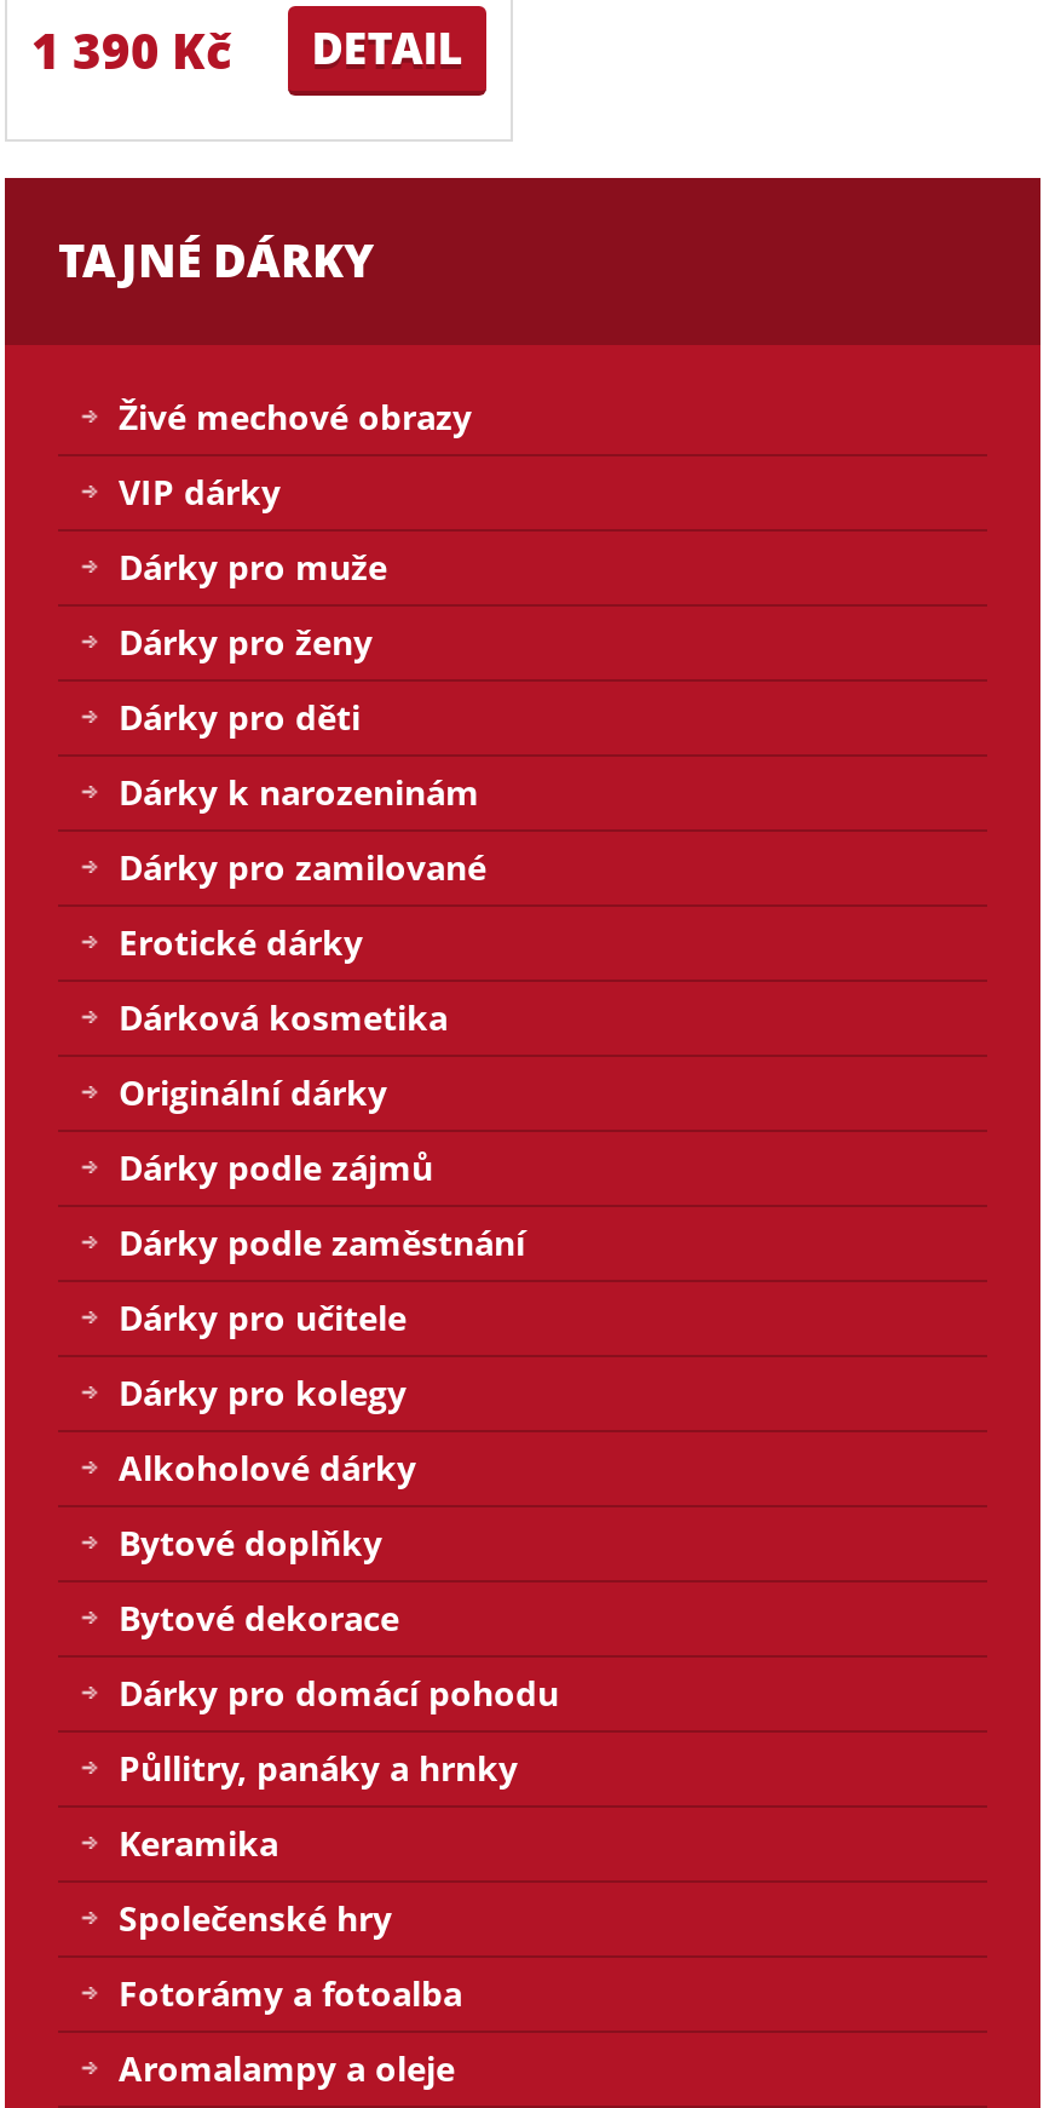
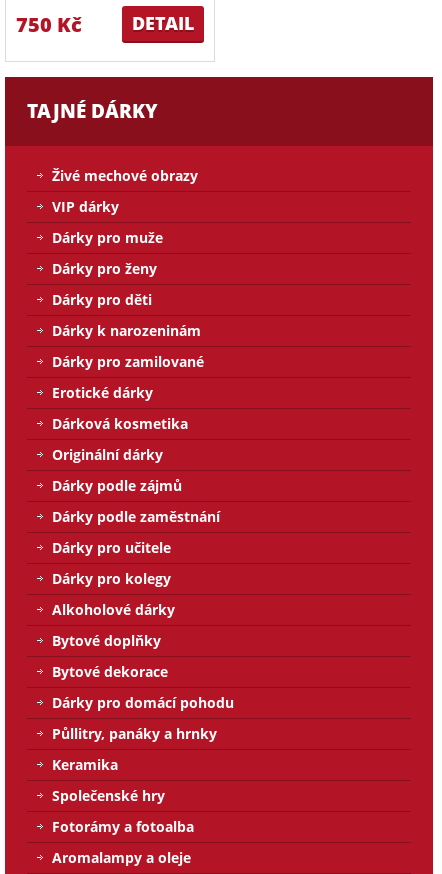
- 1 390 Kč
+ 750 Kč
